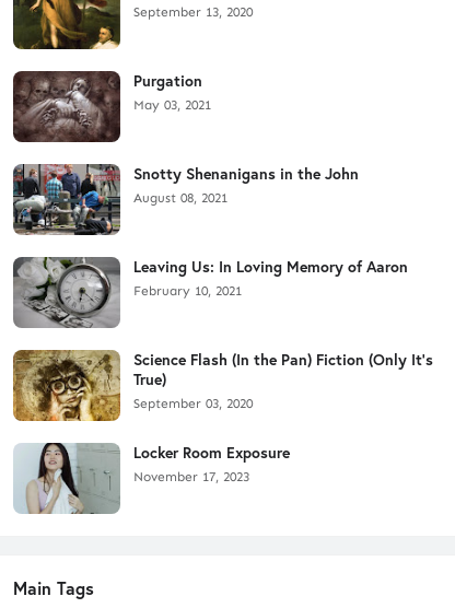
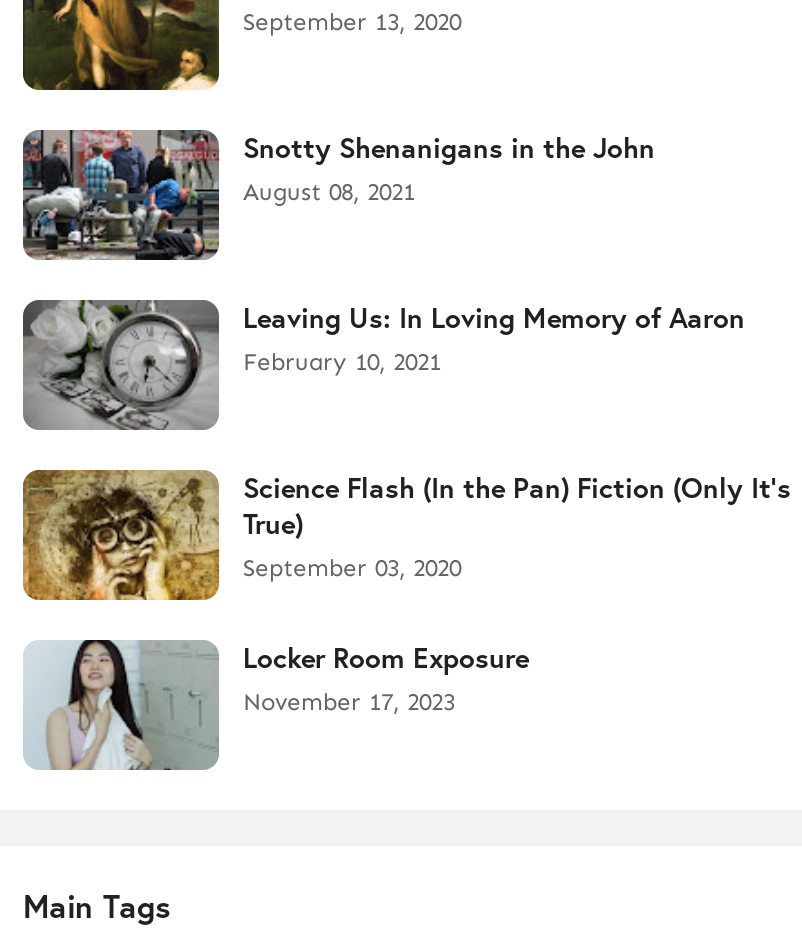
- [image]
- Purgation
- May 03, 2021
